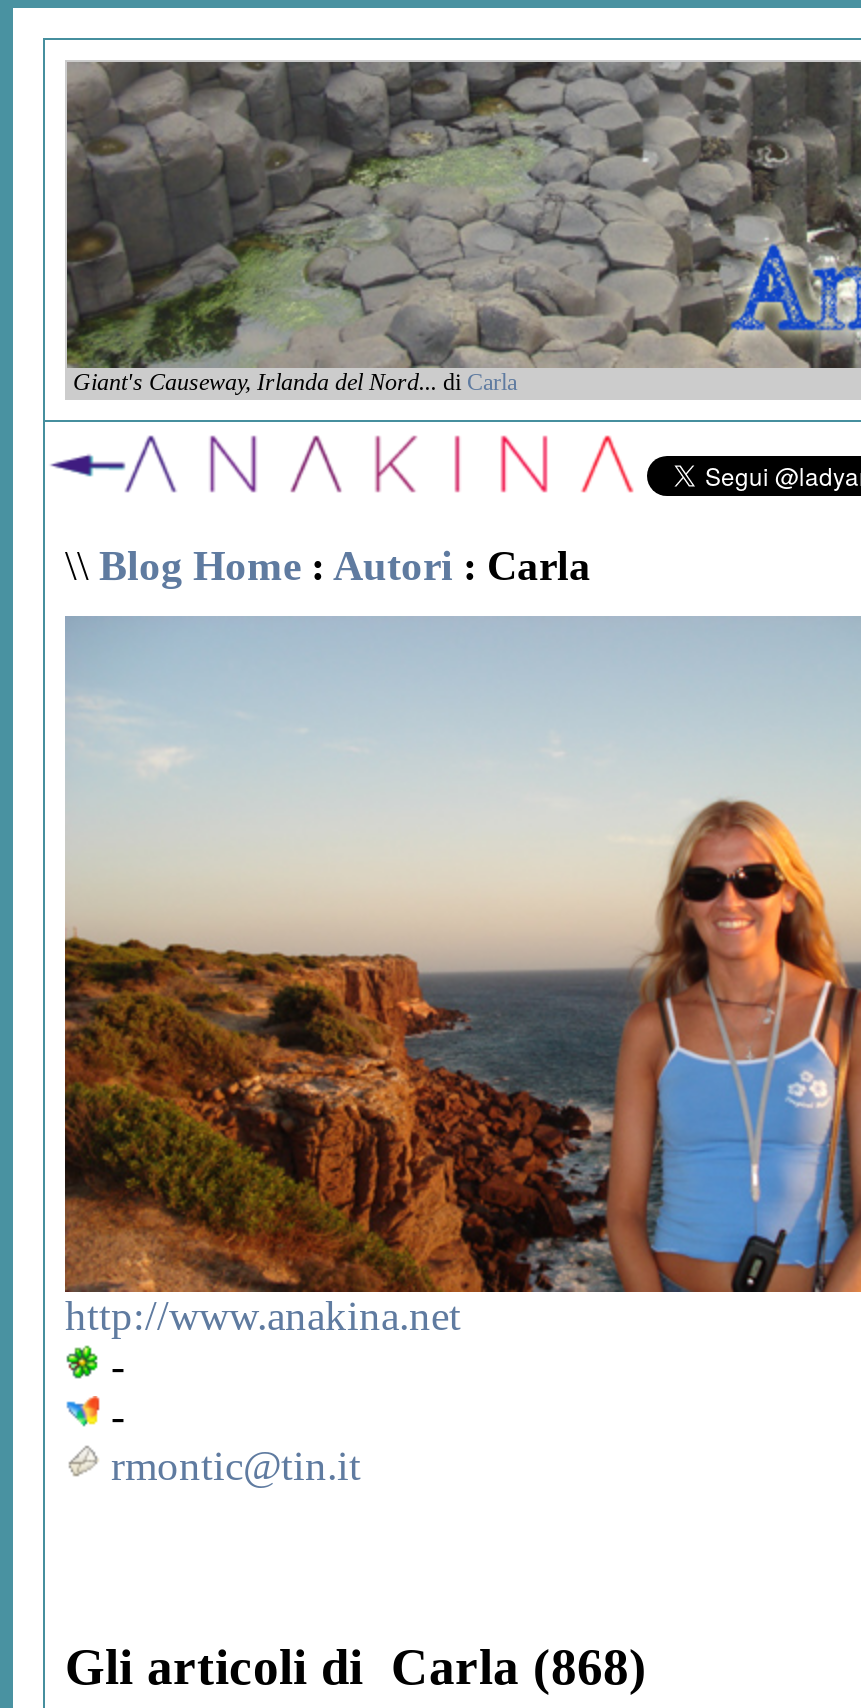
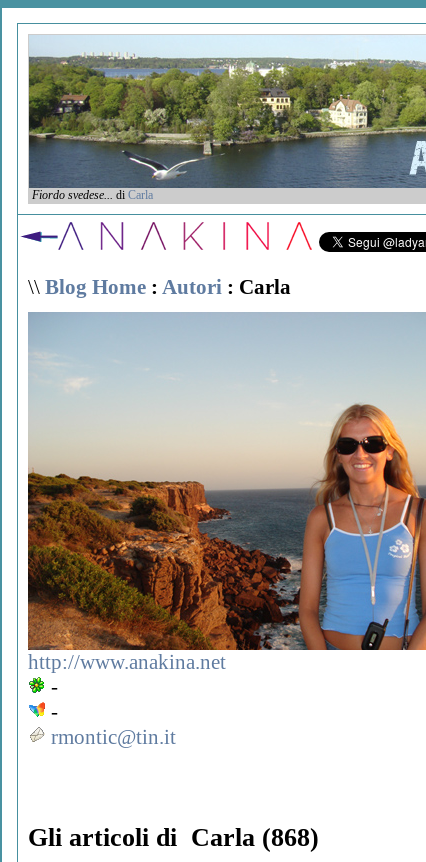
- [image]
- Giant's Causeway, Irlanda del Nord...diCarla
+ [image]
+ Fiordo svedese...diCarla
